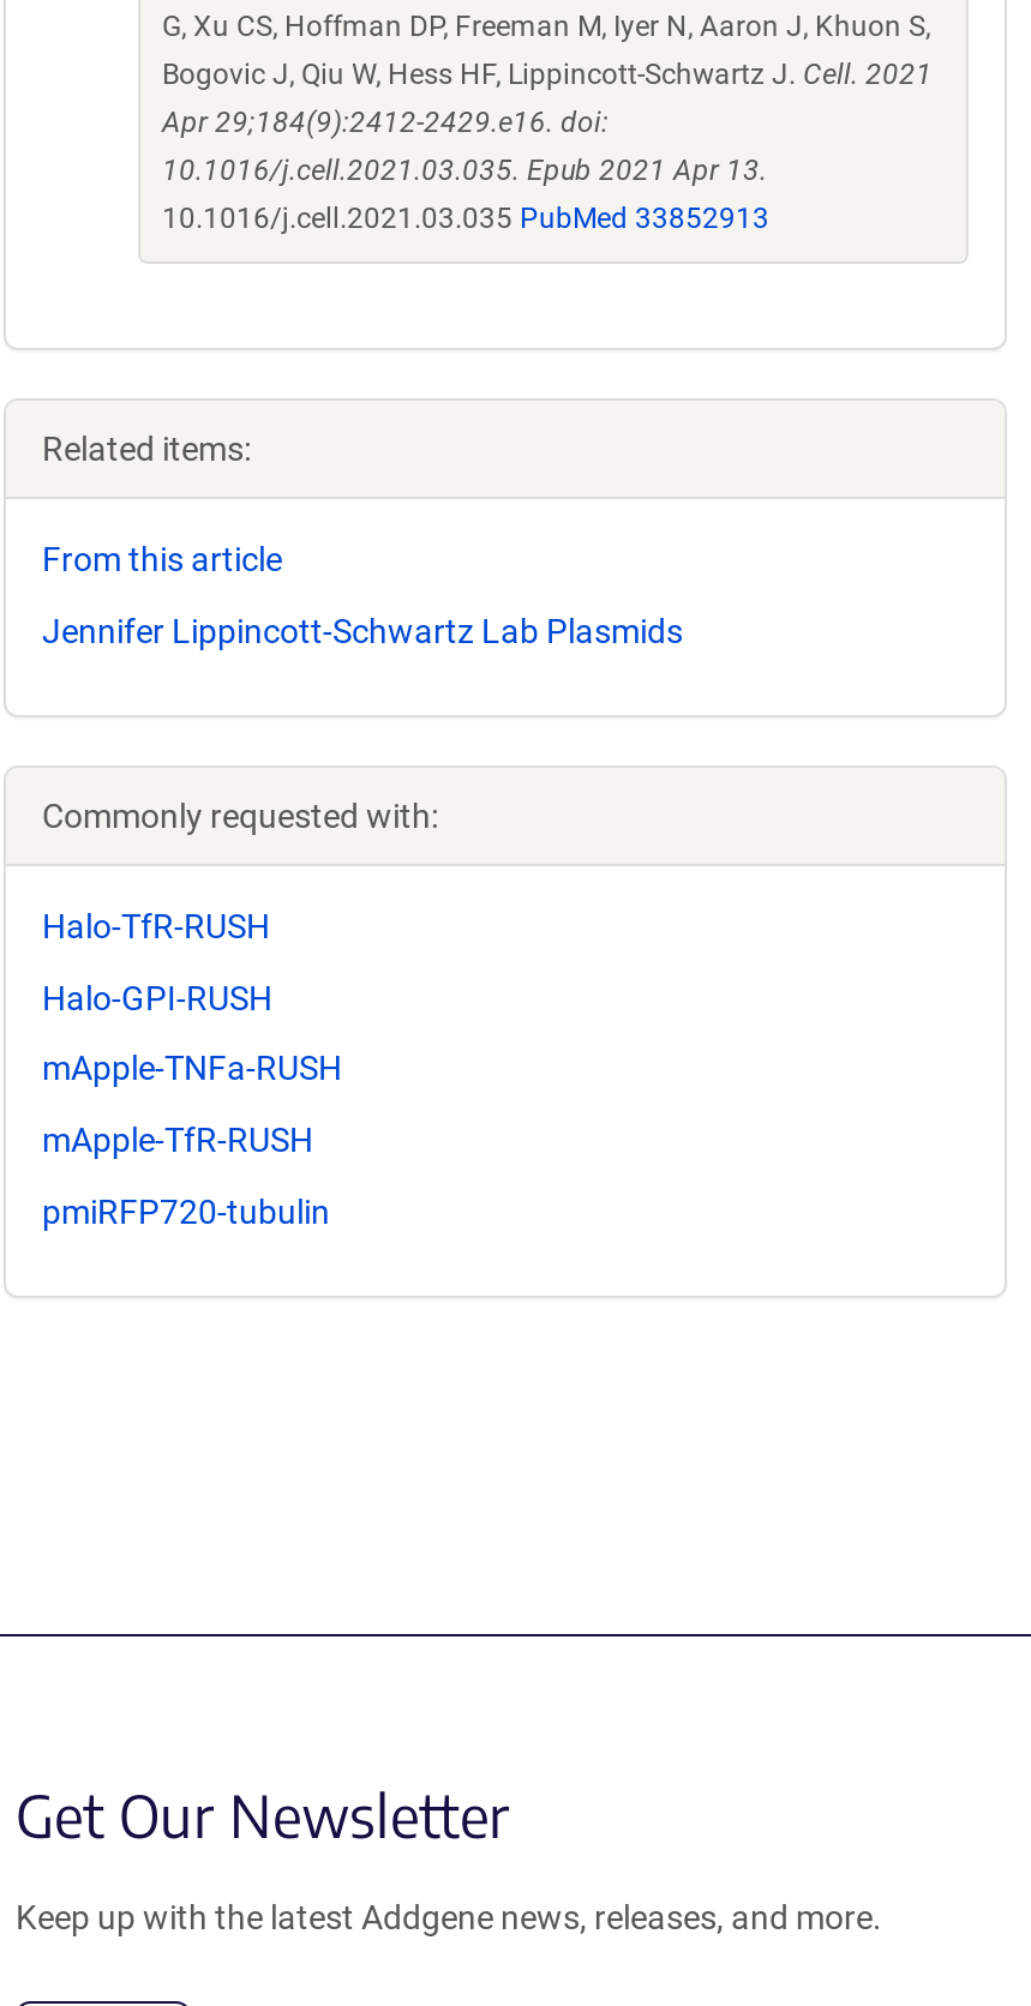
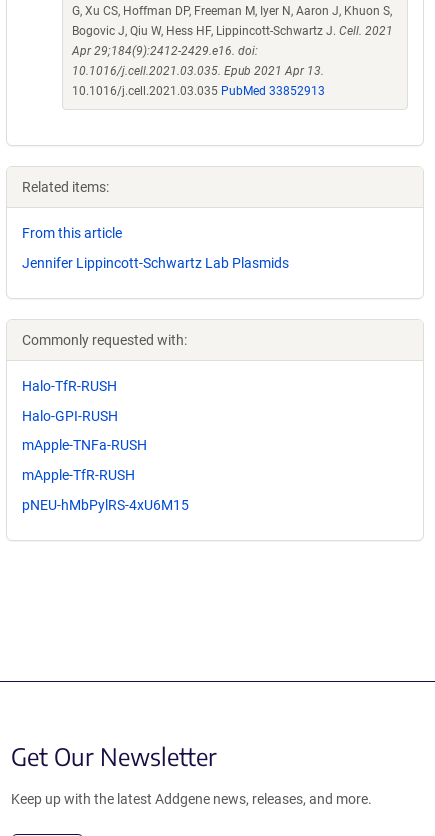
- pmiRFP720-tubulin
+ pNEU-hMbPylRS-4xU6M15
